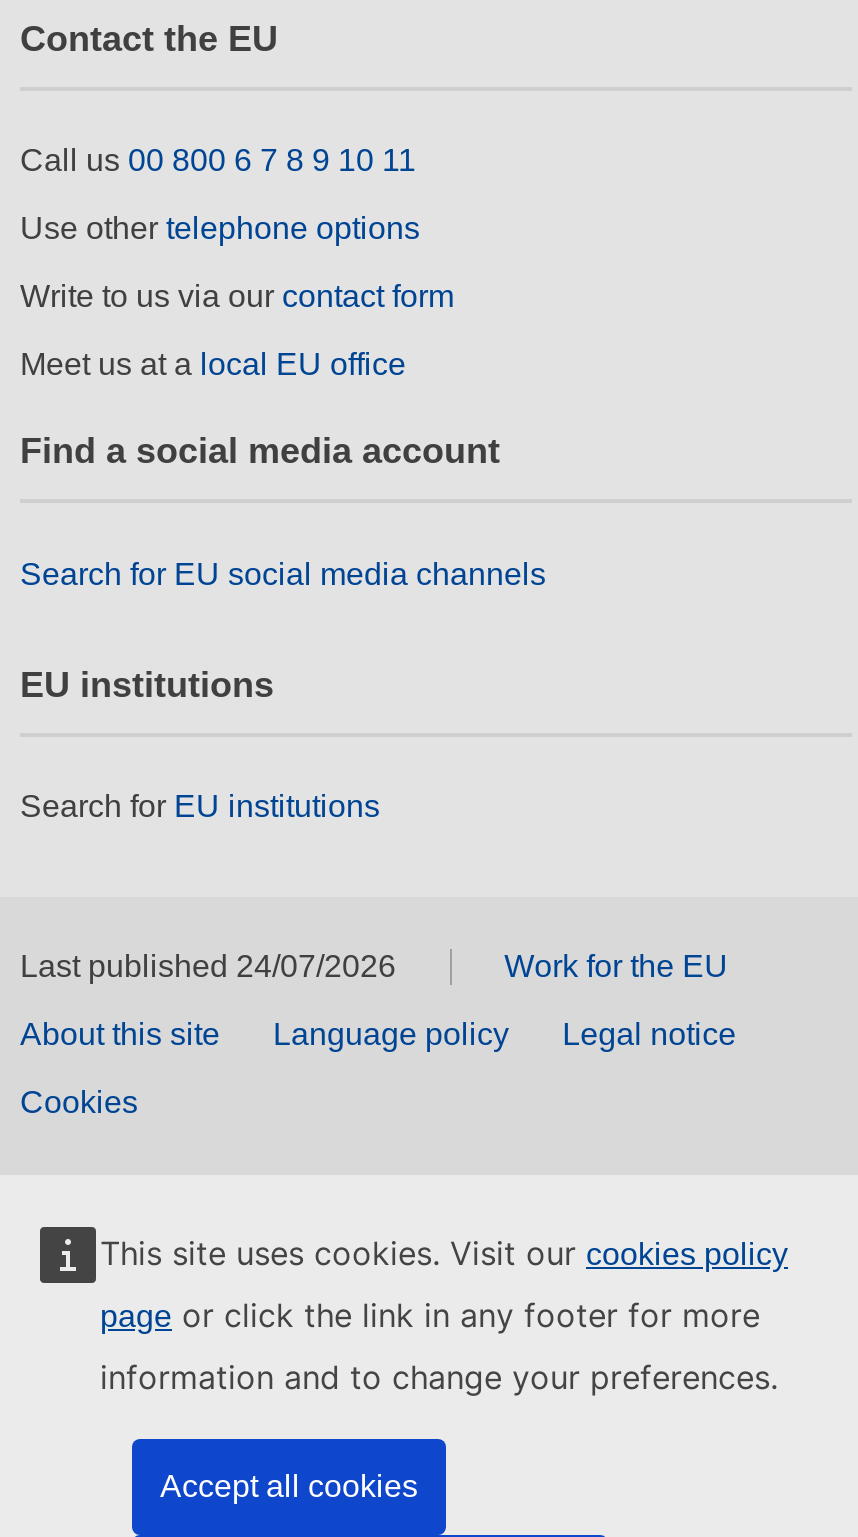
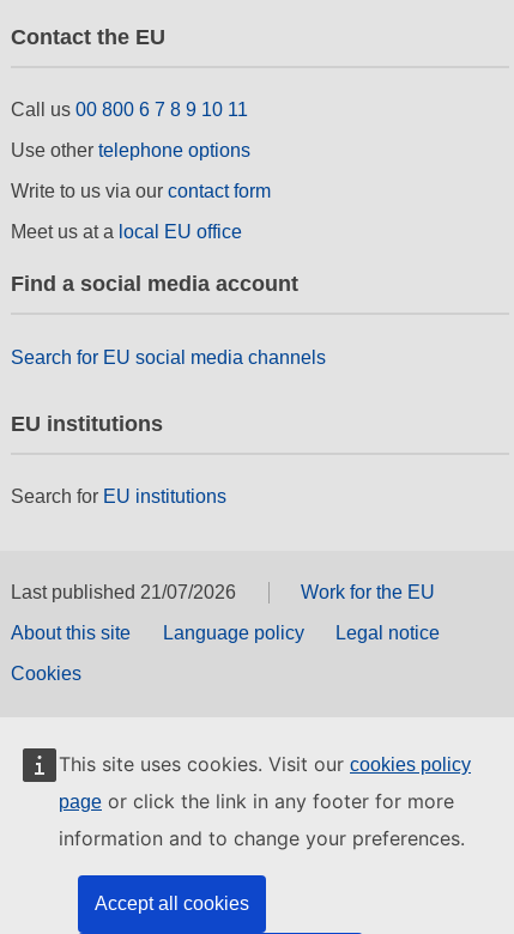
- Last published 24/07/2026
+ Last published 21/07/2026
